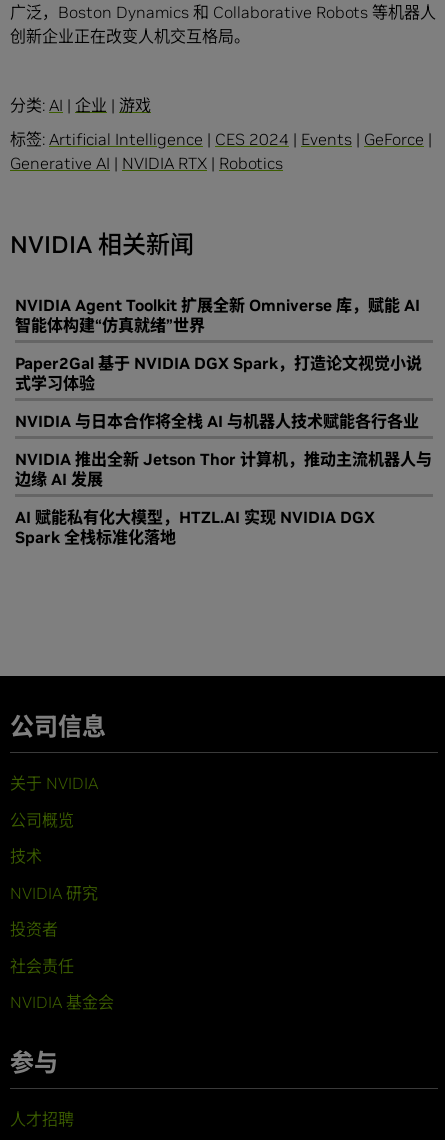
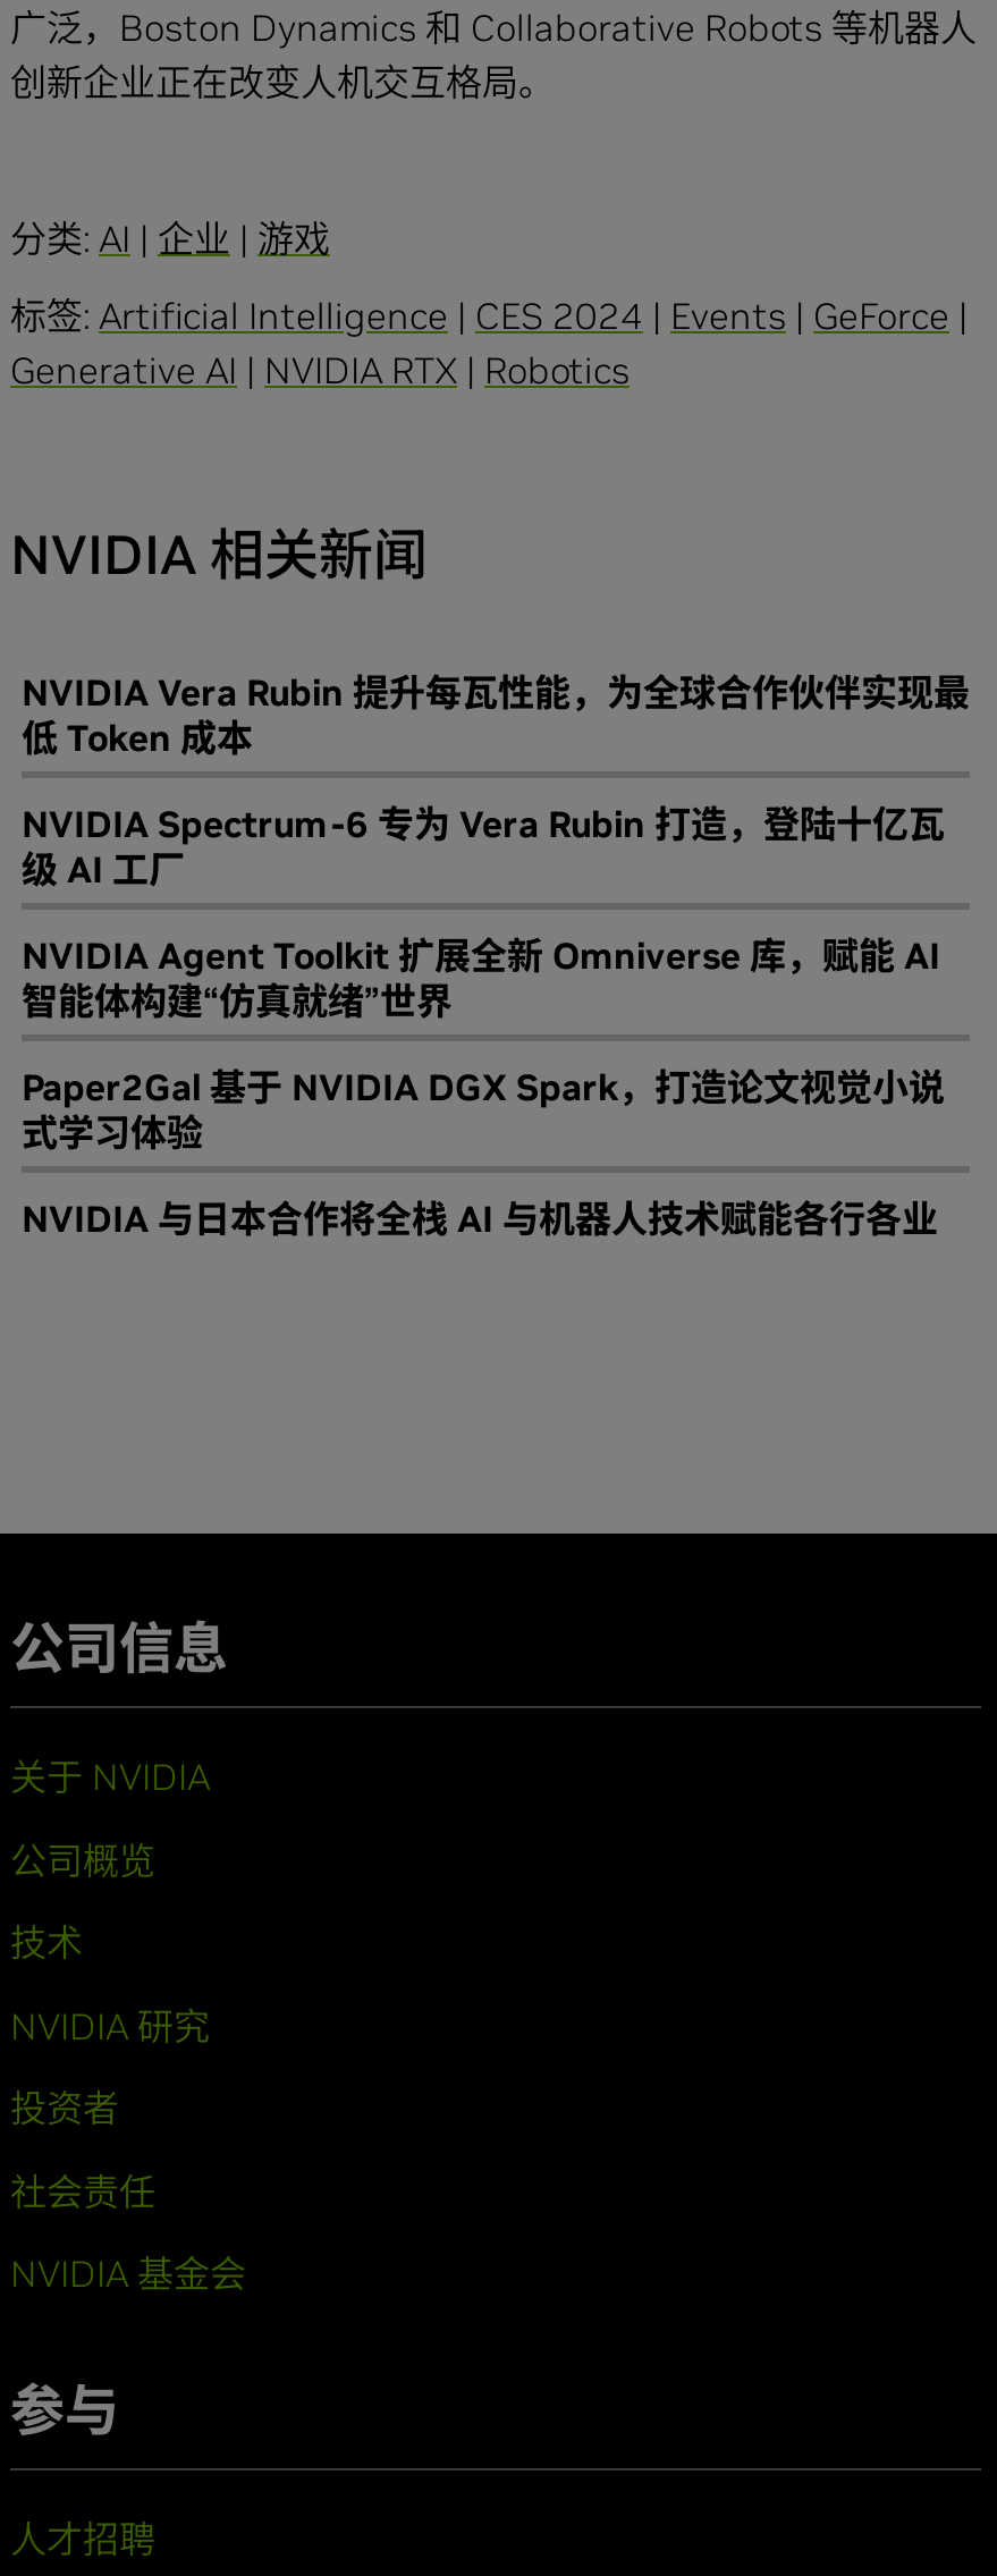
+ NVIDIA Vera Rubin 提升每瓦性能，为全球合作伙伴实现最
+ 低 Token 成本
+ NVIDIA Spectrum-6 专为 Vera Rubin 打造，登陆十亿瓦
+ 级 AI 工厂

moved down: NVIDIA Agent Toolkit 扩展全新 Omniverse 库，赋能 AI | 智能体构建“仿真就绪”世界 | Paper2Gal 基于 NVIDIA DGX Spark，打造论文视觉小说 | 式学习体验 | NVIDIA 与日本合作将全栈 AI 与机器人技术赋能各行各业

- NVIDIA 推出全新 Jetson Thor 计算机，推动主流机器人与
- 边缘 AI 发展
- AI 赋能私有化大模型，HTZL.AI 实现 NVIDIA DGX
- Spark 全栈标准化落地
